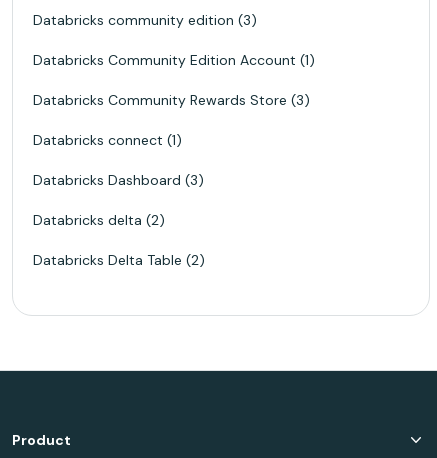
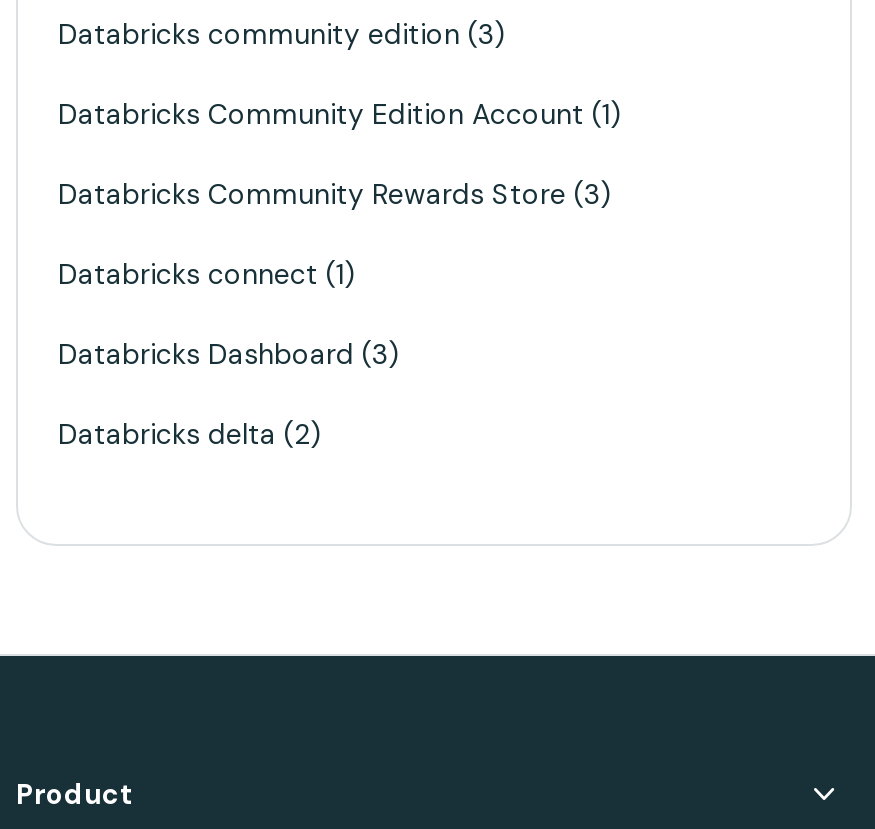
- Databricks Delta Table 2
